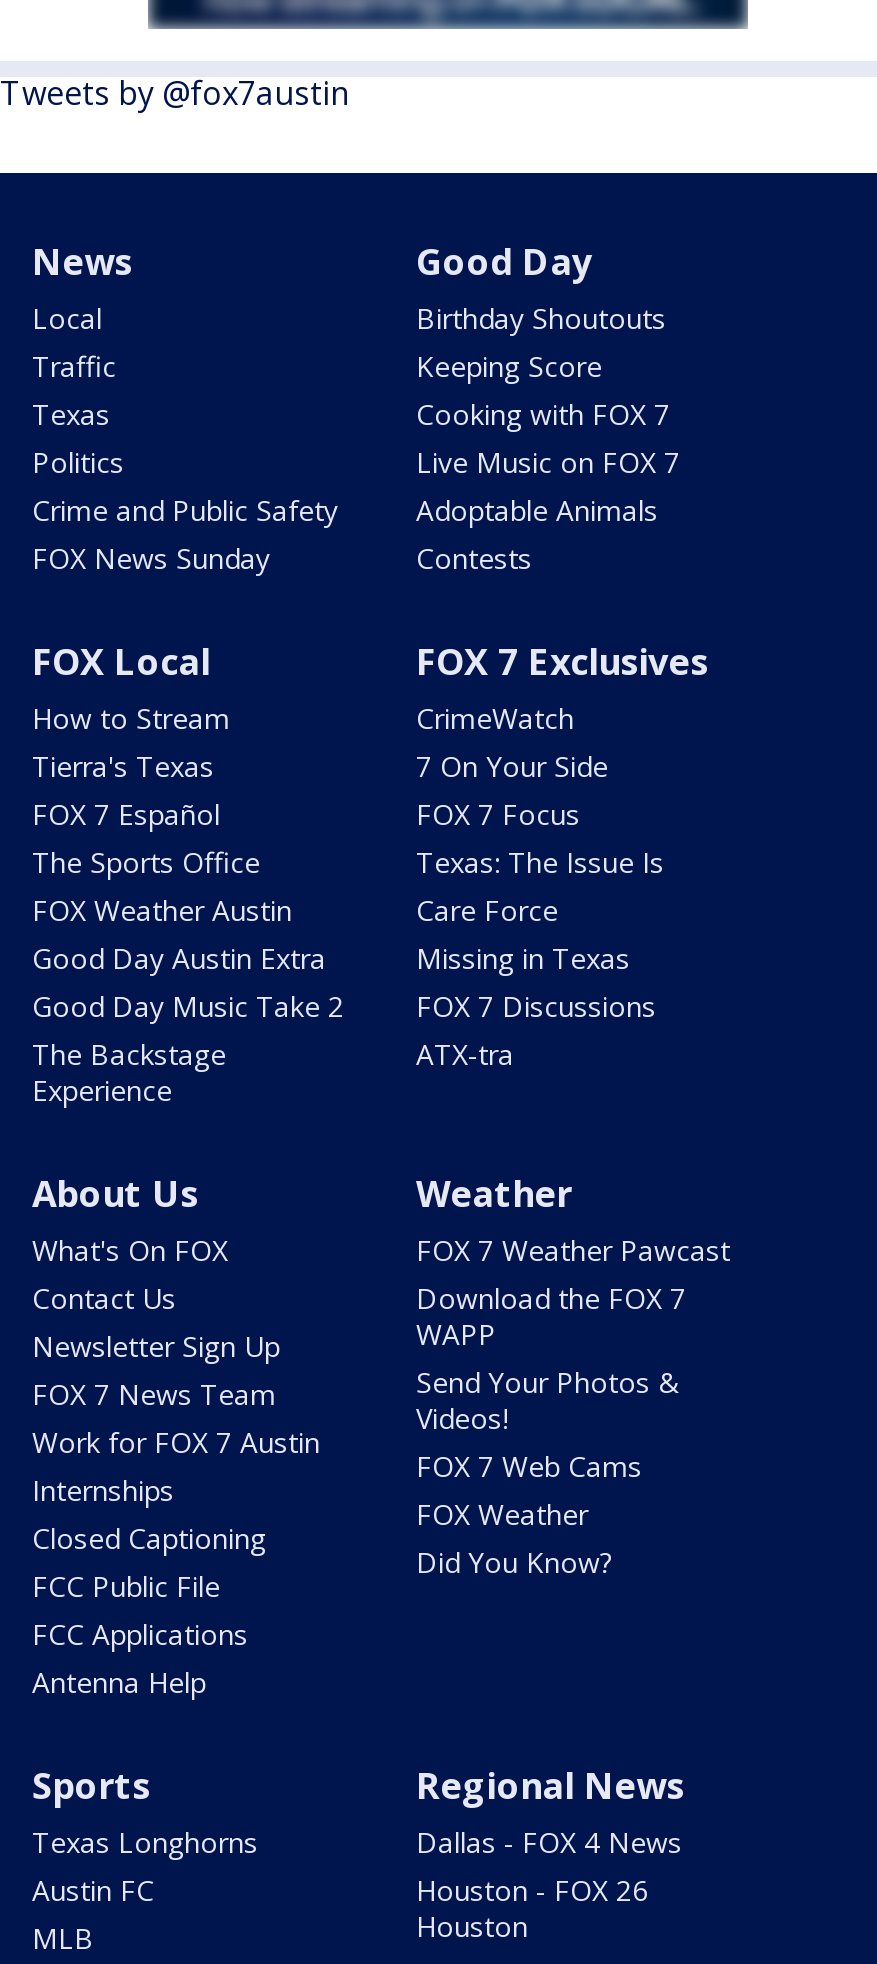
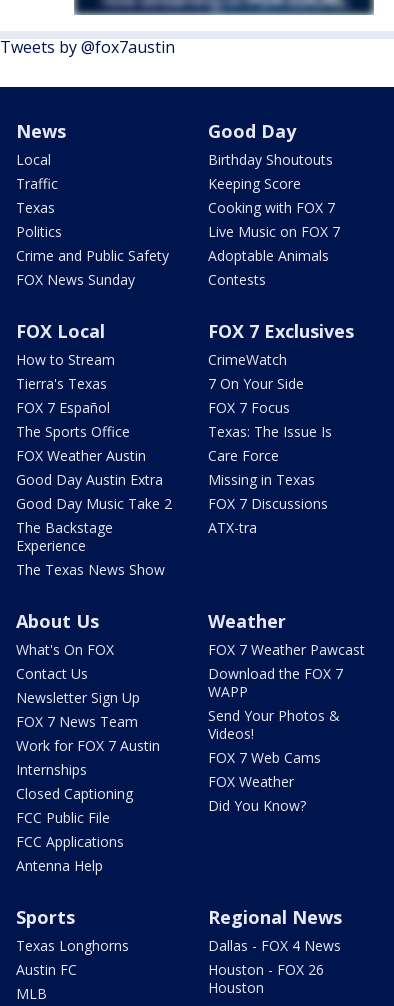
+ The Texas News Show
